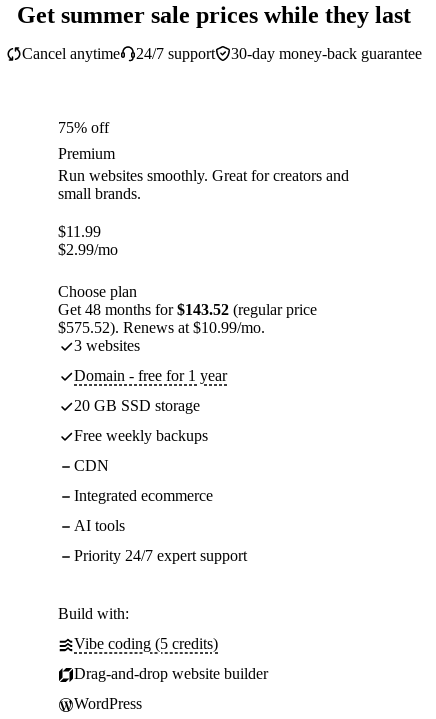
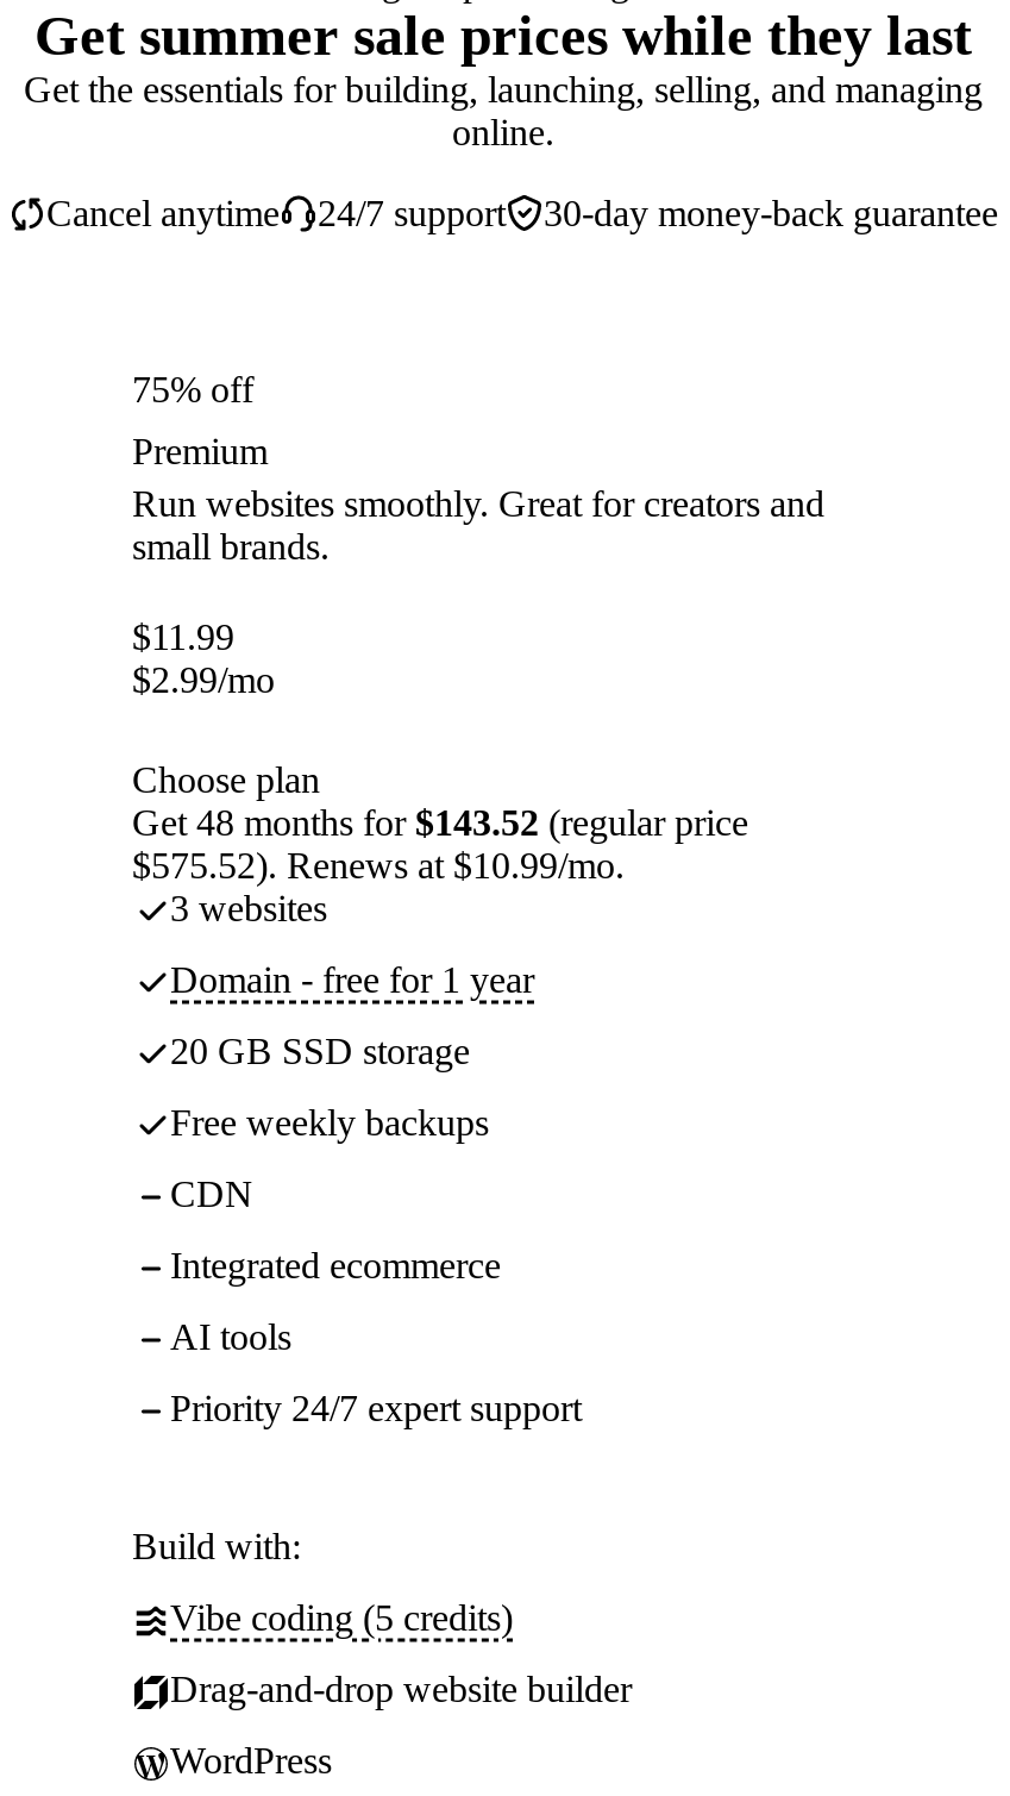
+ Get the essentials for building, launching, selling, and managing
+ online.
